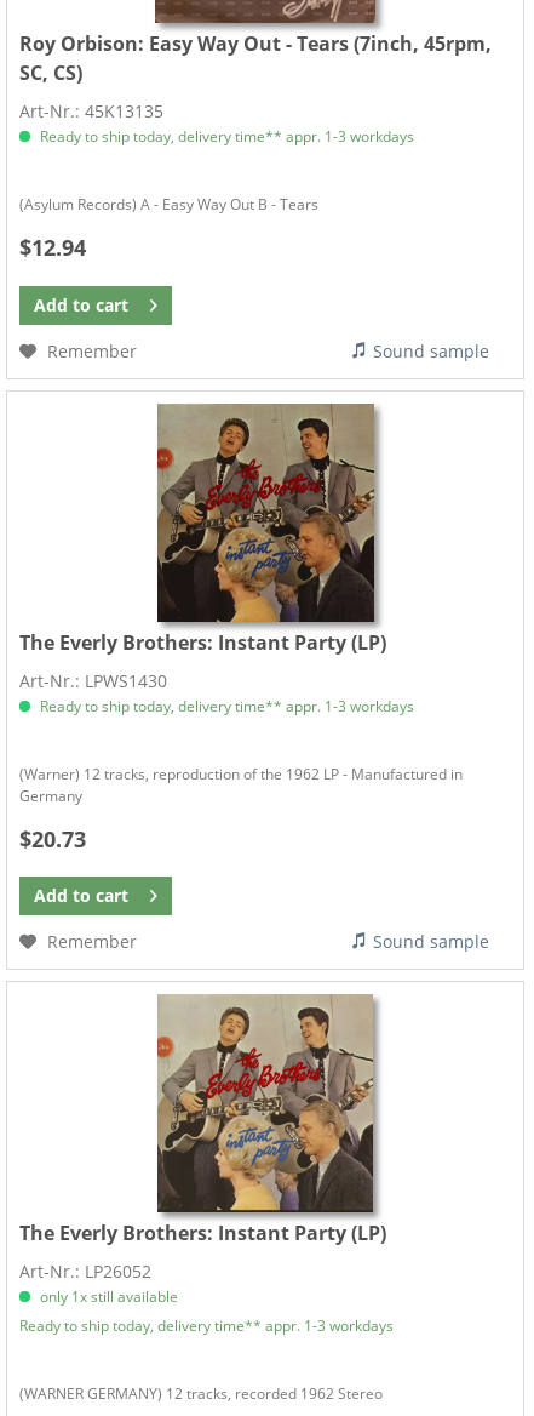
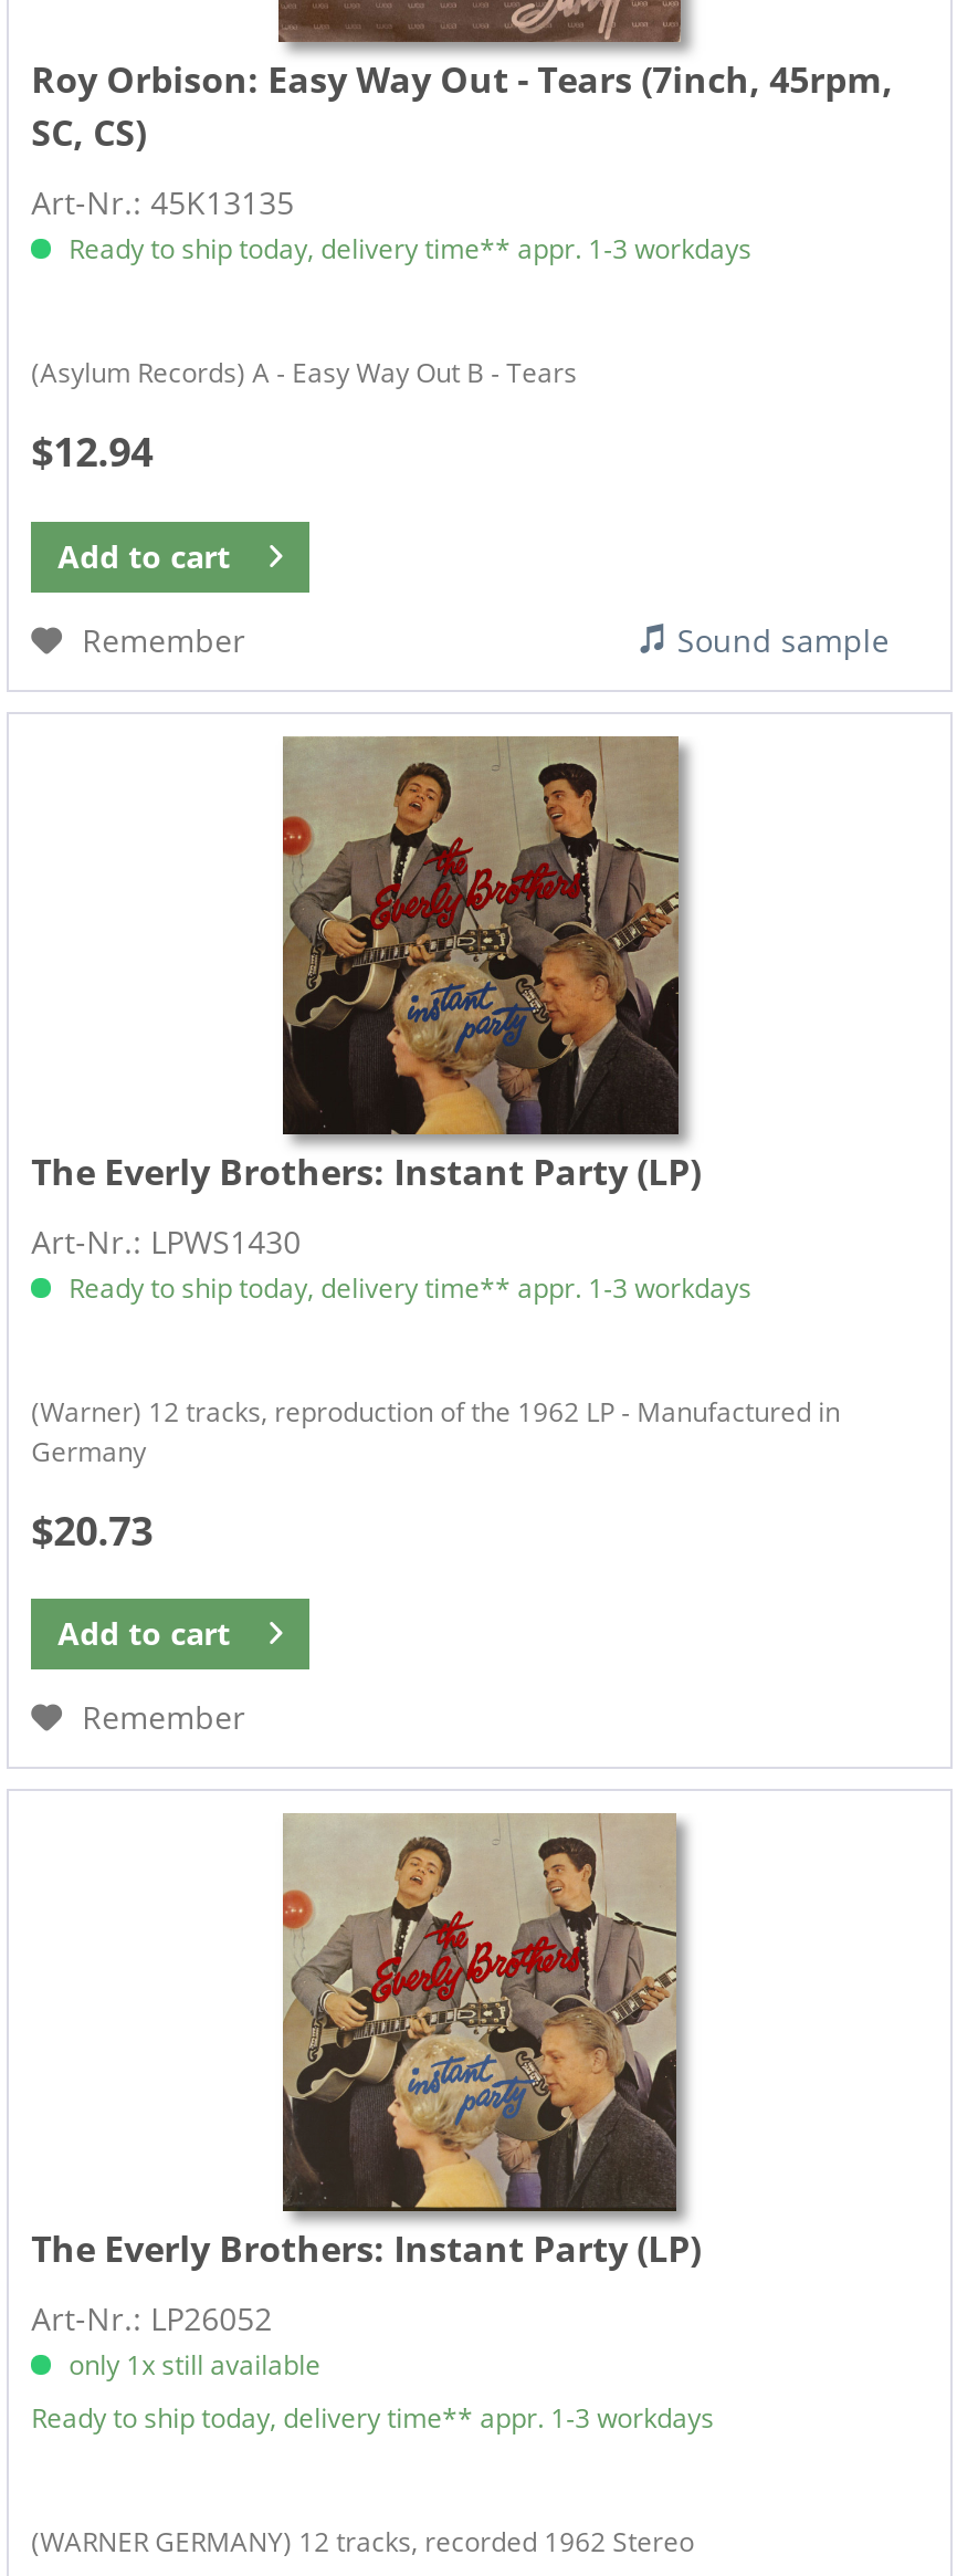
- Sound sample
